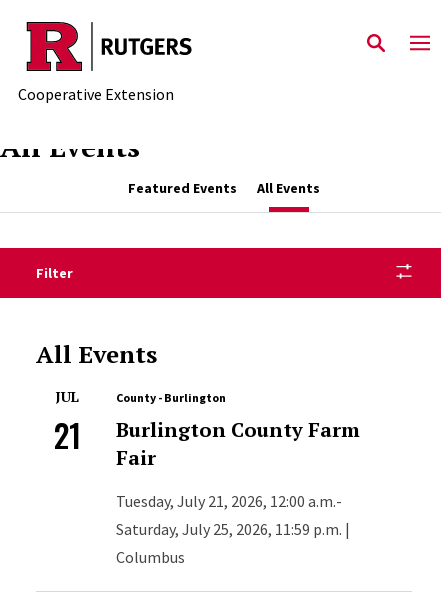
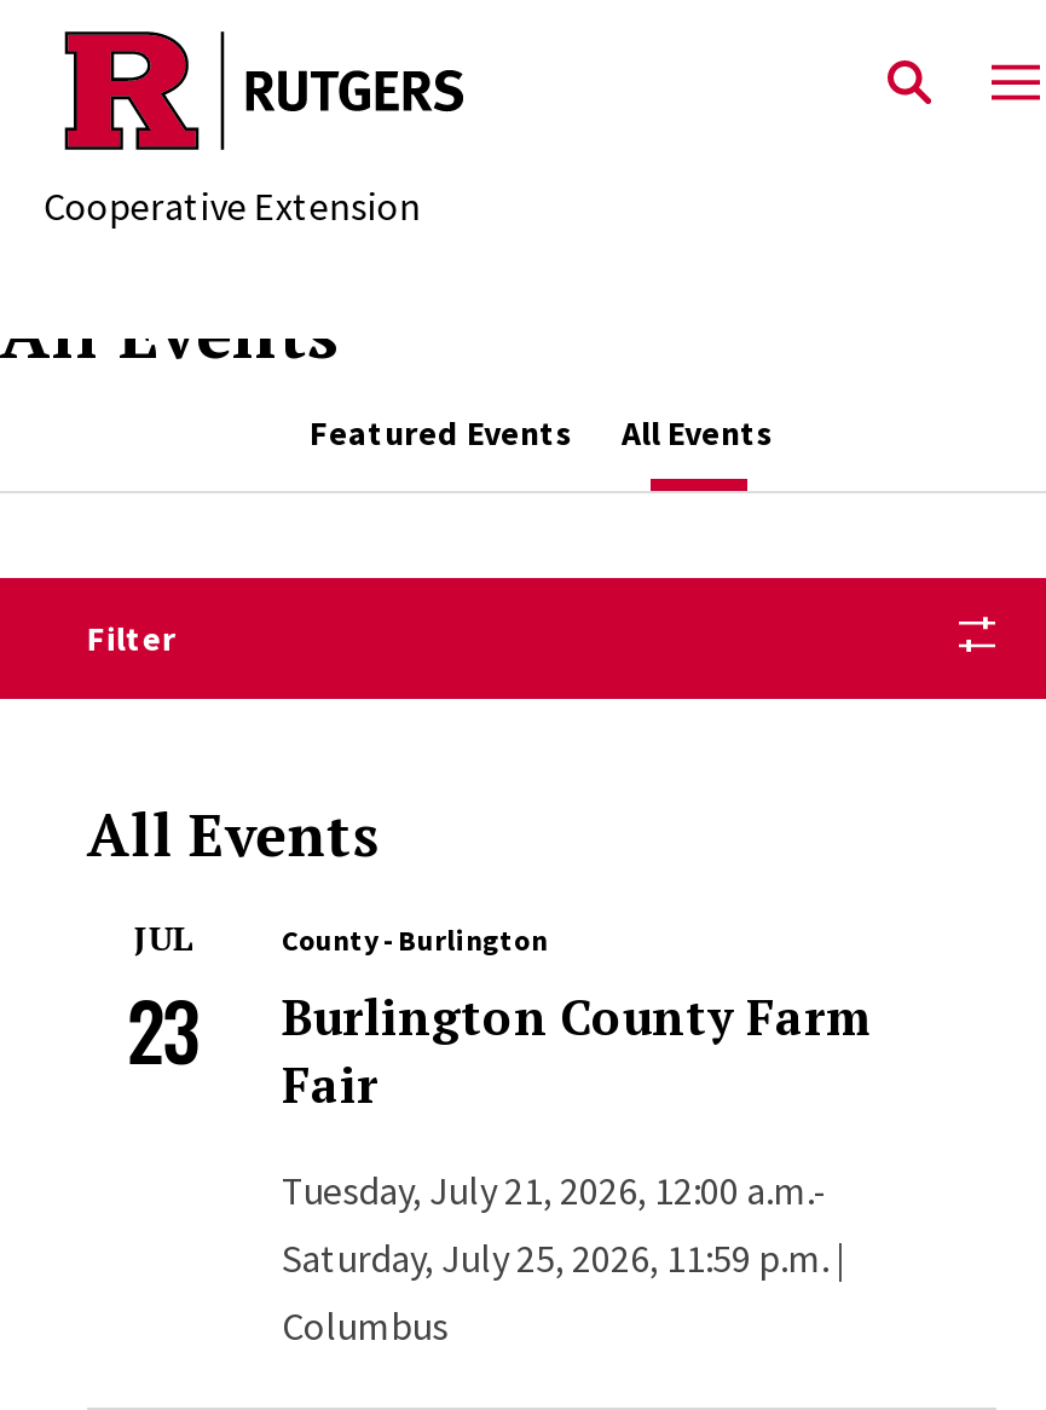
- 21 Burlington County Farm Fair
+ 23 Burlington County Farm Fair
